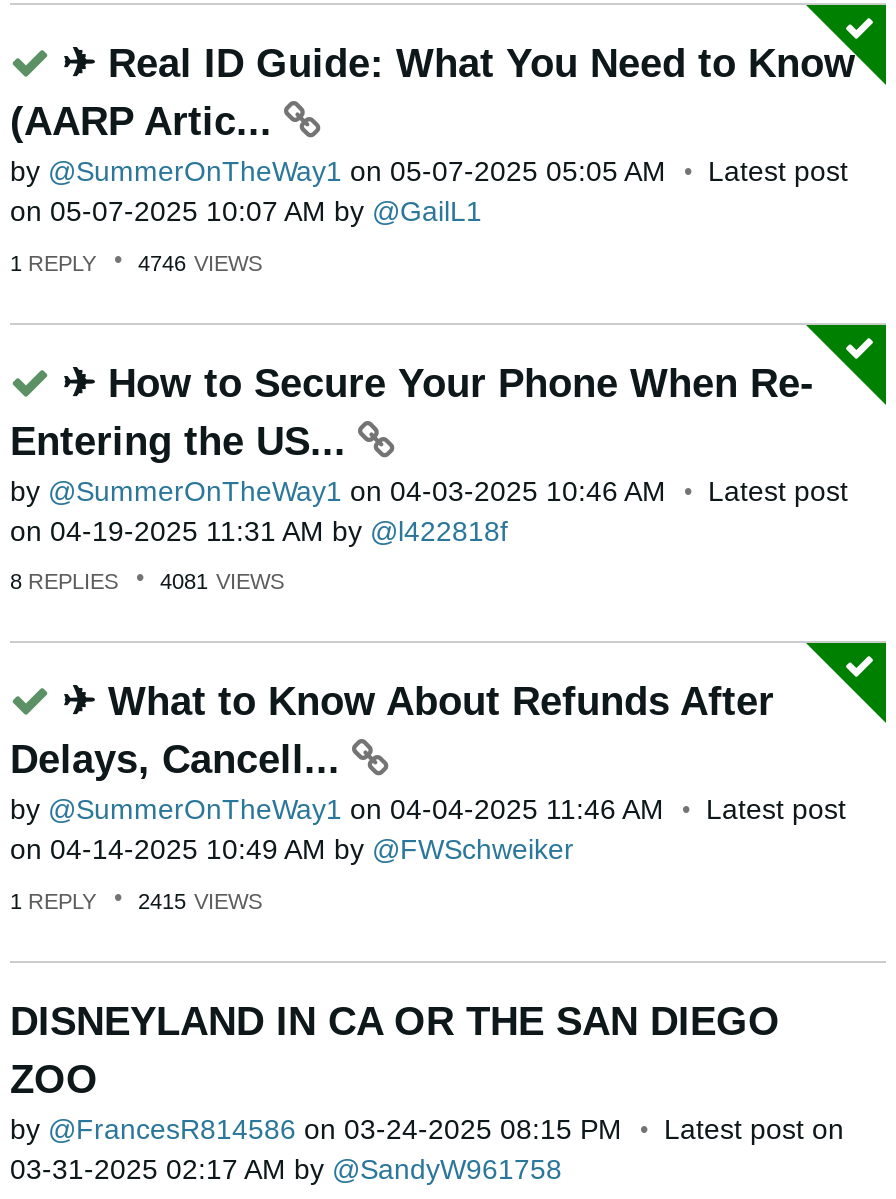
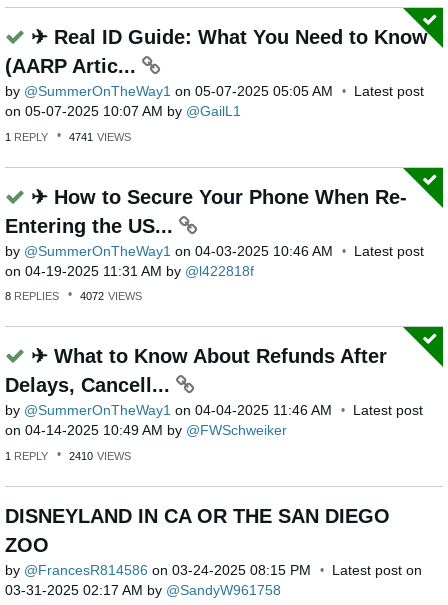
- 1 REPLY 4746 VIEWS
+ 1 REPLY 4741 VIEWS

- 8 REPLIES 4081 VIEWS
+ 8 REPLIES 4072 VIEWS

- 1 REPLY 2415 VIEWS
+ 1 REPLY 2410 VIEWS
